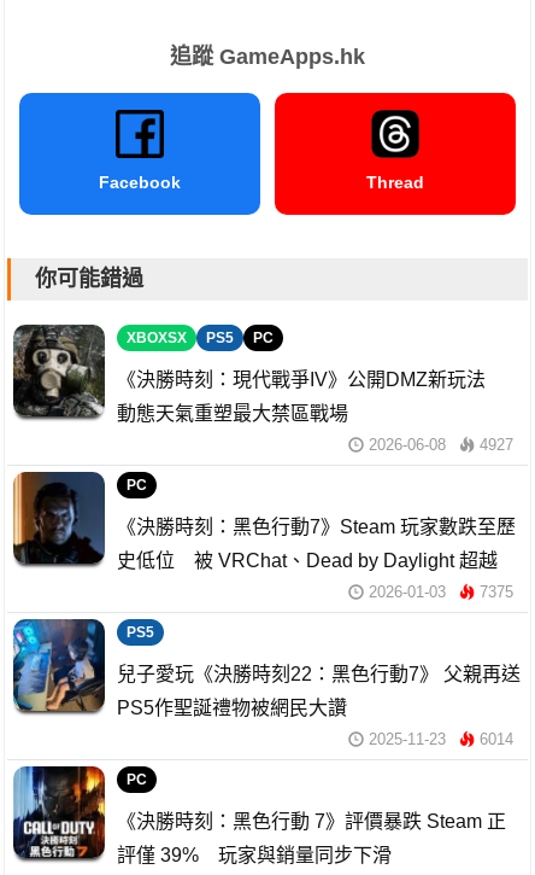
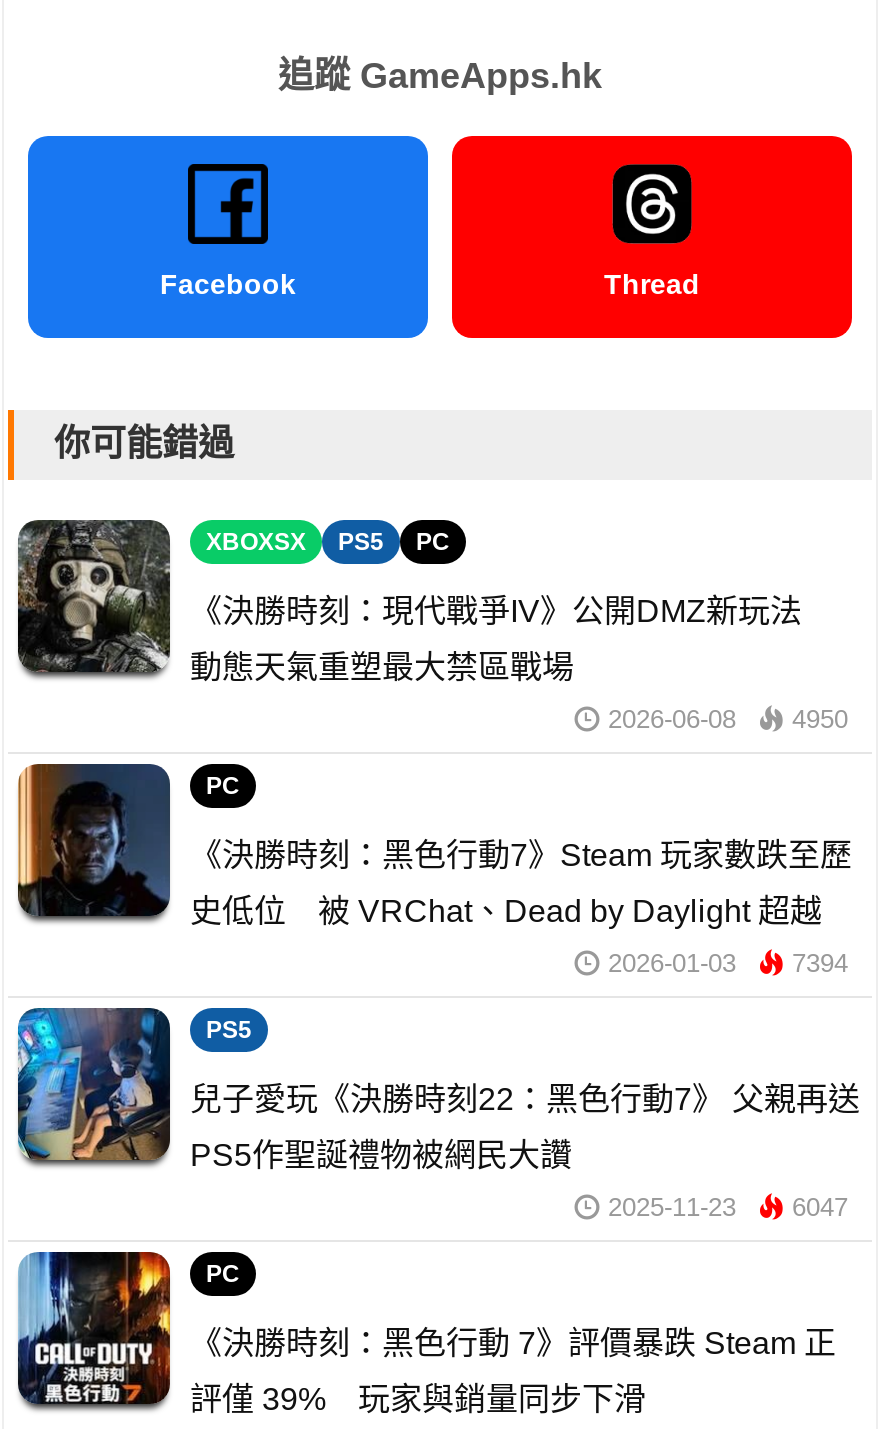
- 2026-06-08 4927
+ 2026-06-08 4950

- 2026-01-03 7375
+ 2026-01-03 7394

- 2025-11-23 6014
+ 2025-11-23 6047
